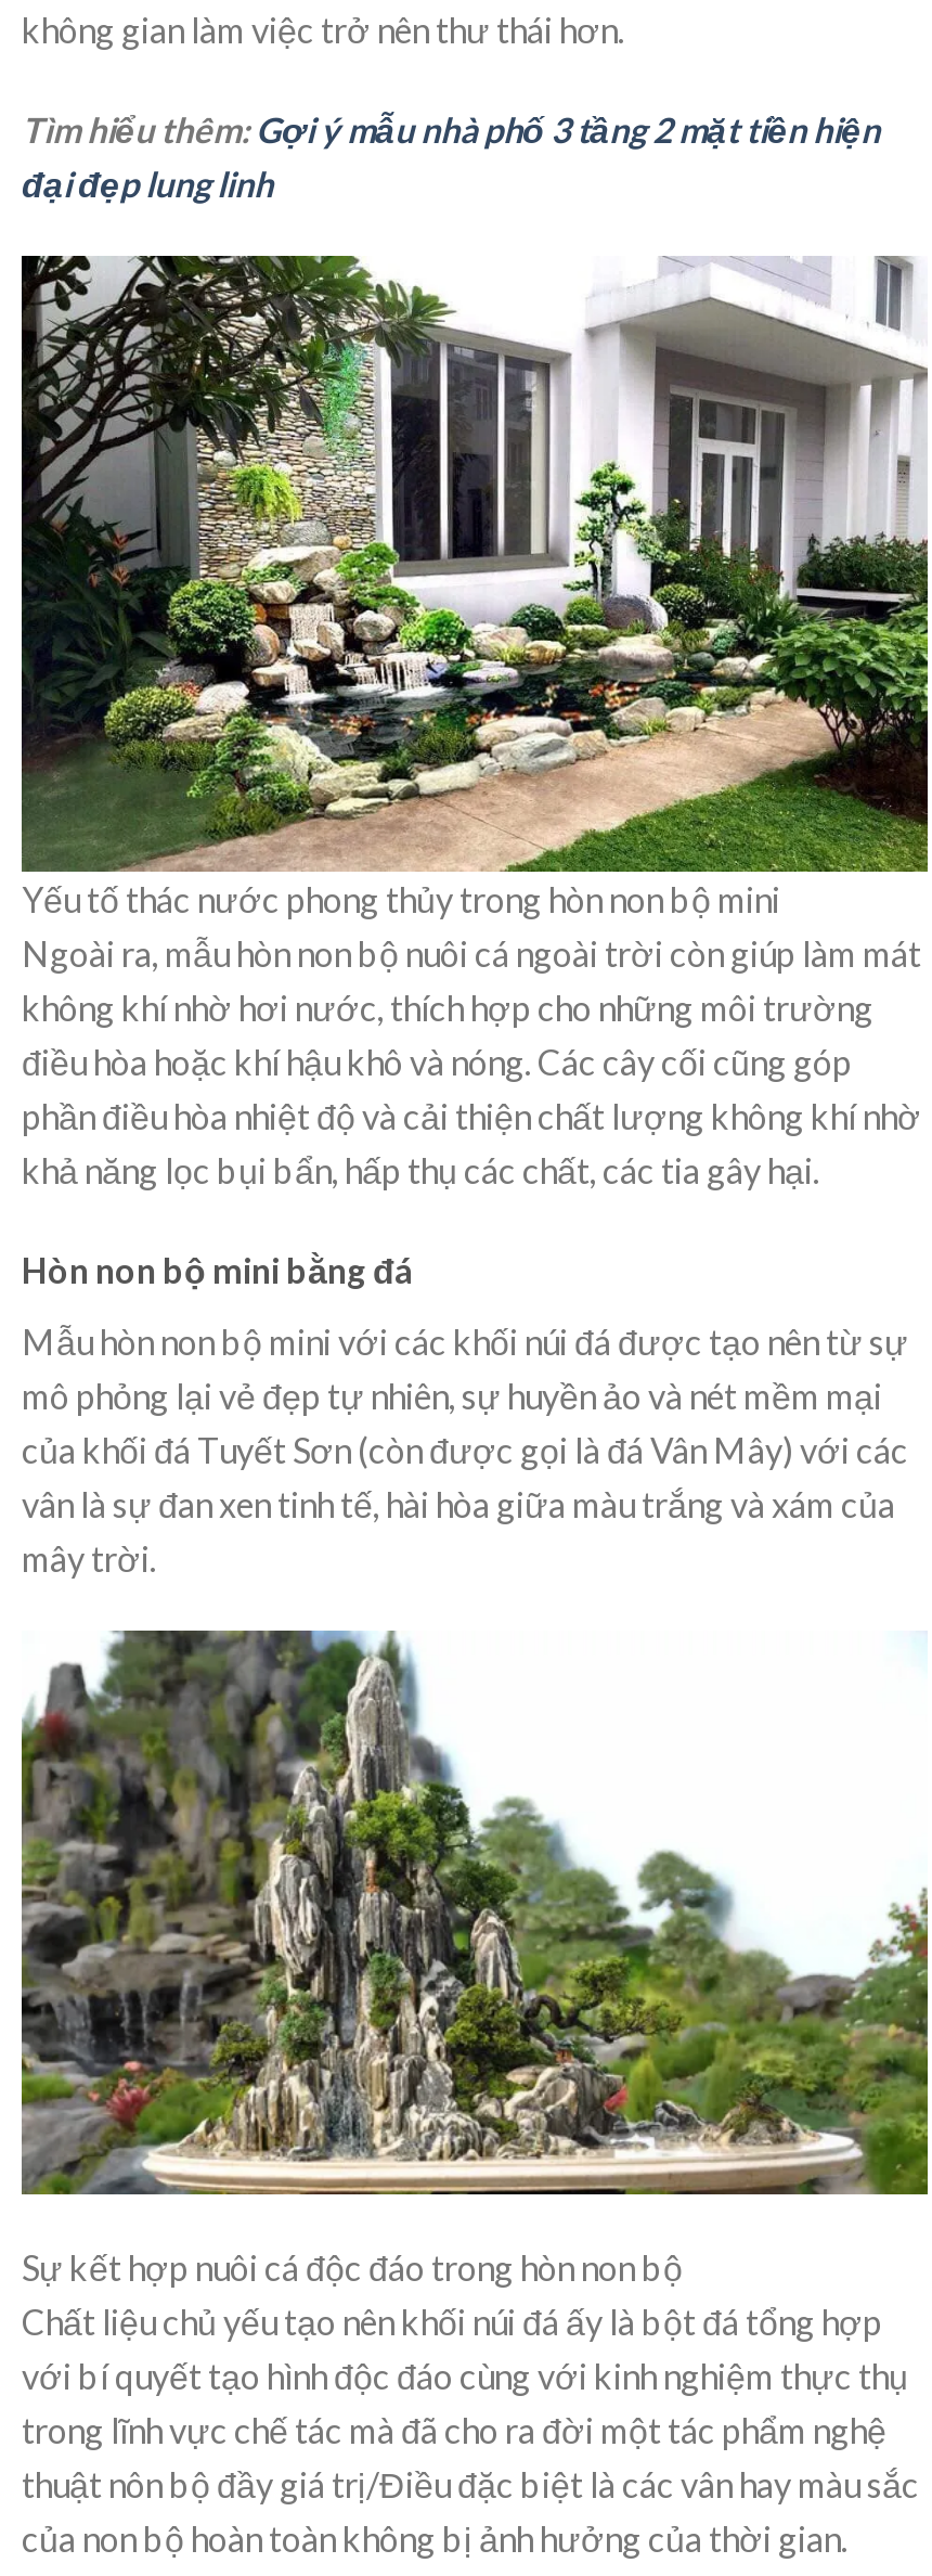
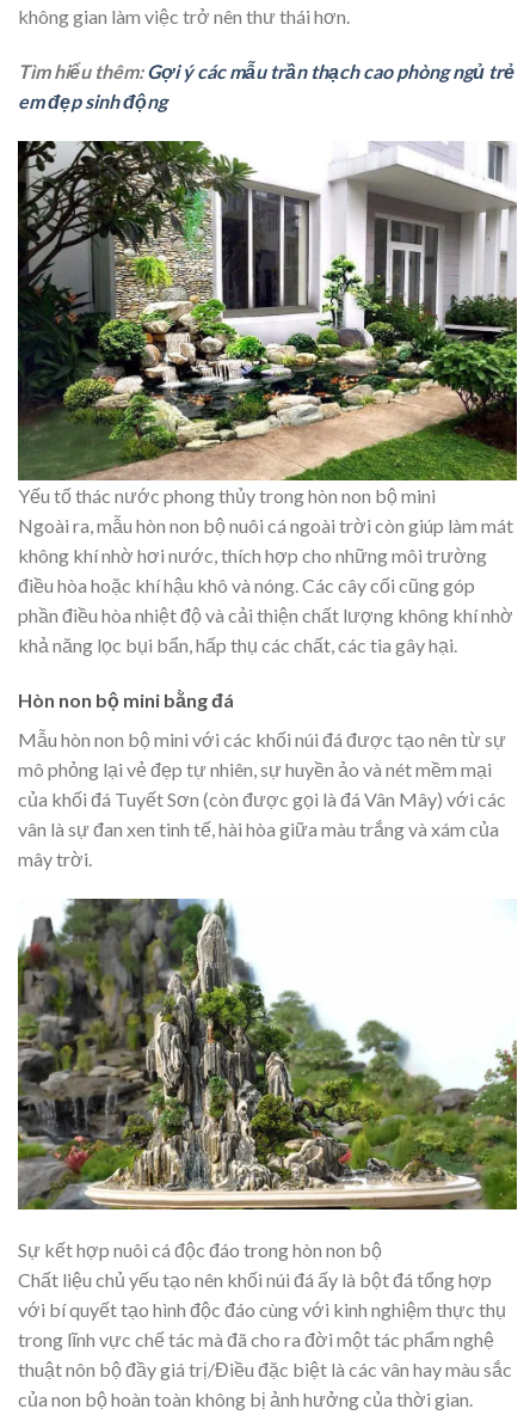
- Tìm hiểu thêm: Gợi ý mẫu nhà phố 3 tầng 2 mặt tiền hiện
- đại đẹp lung linh
+ Tìm hiểu thêm: Gợi ý các mẫu trần thạch cao phòng ngủ trẻ
+ em đẹp sinh động
